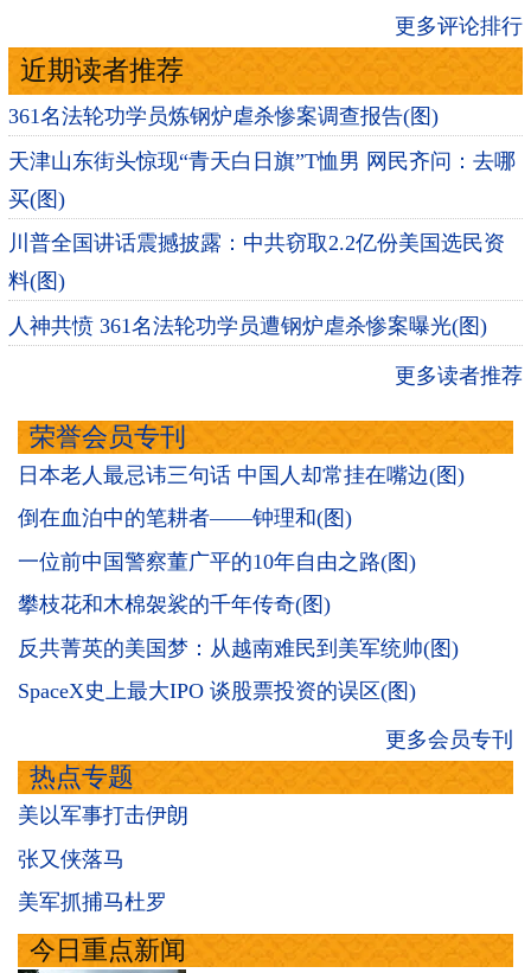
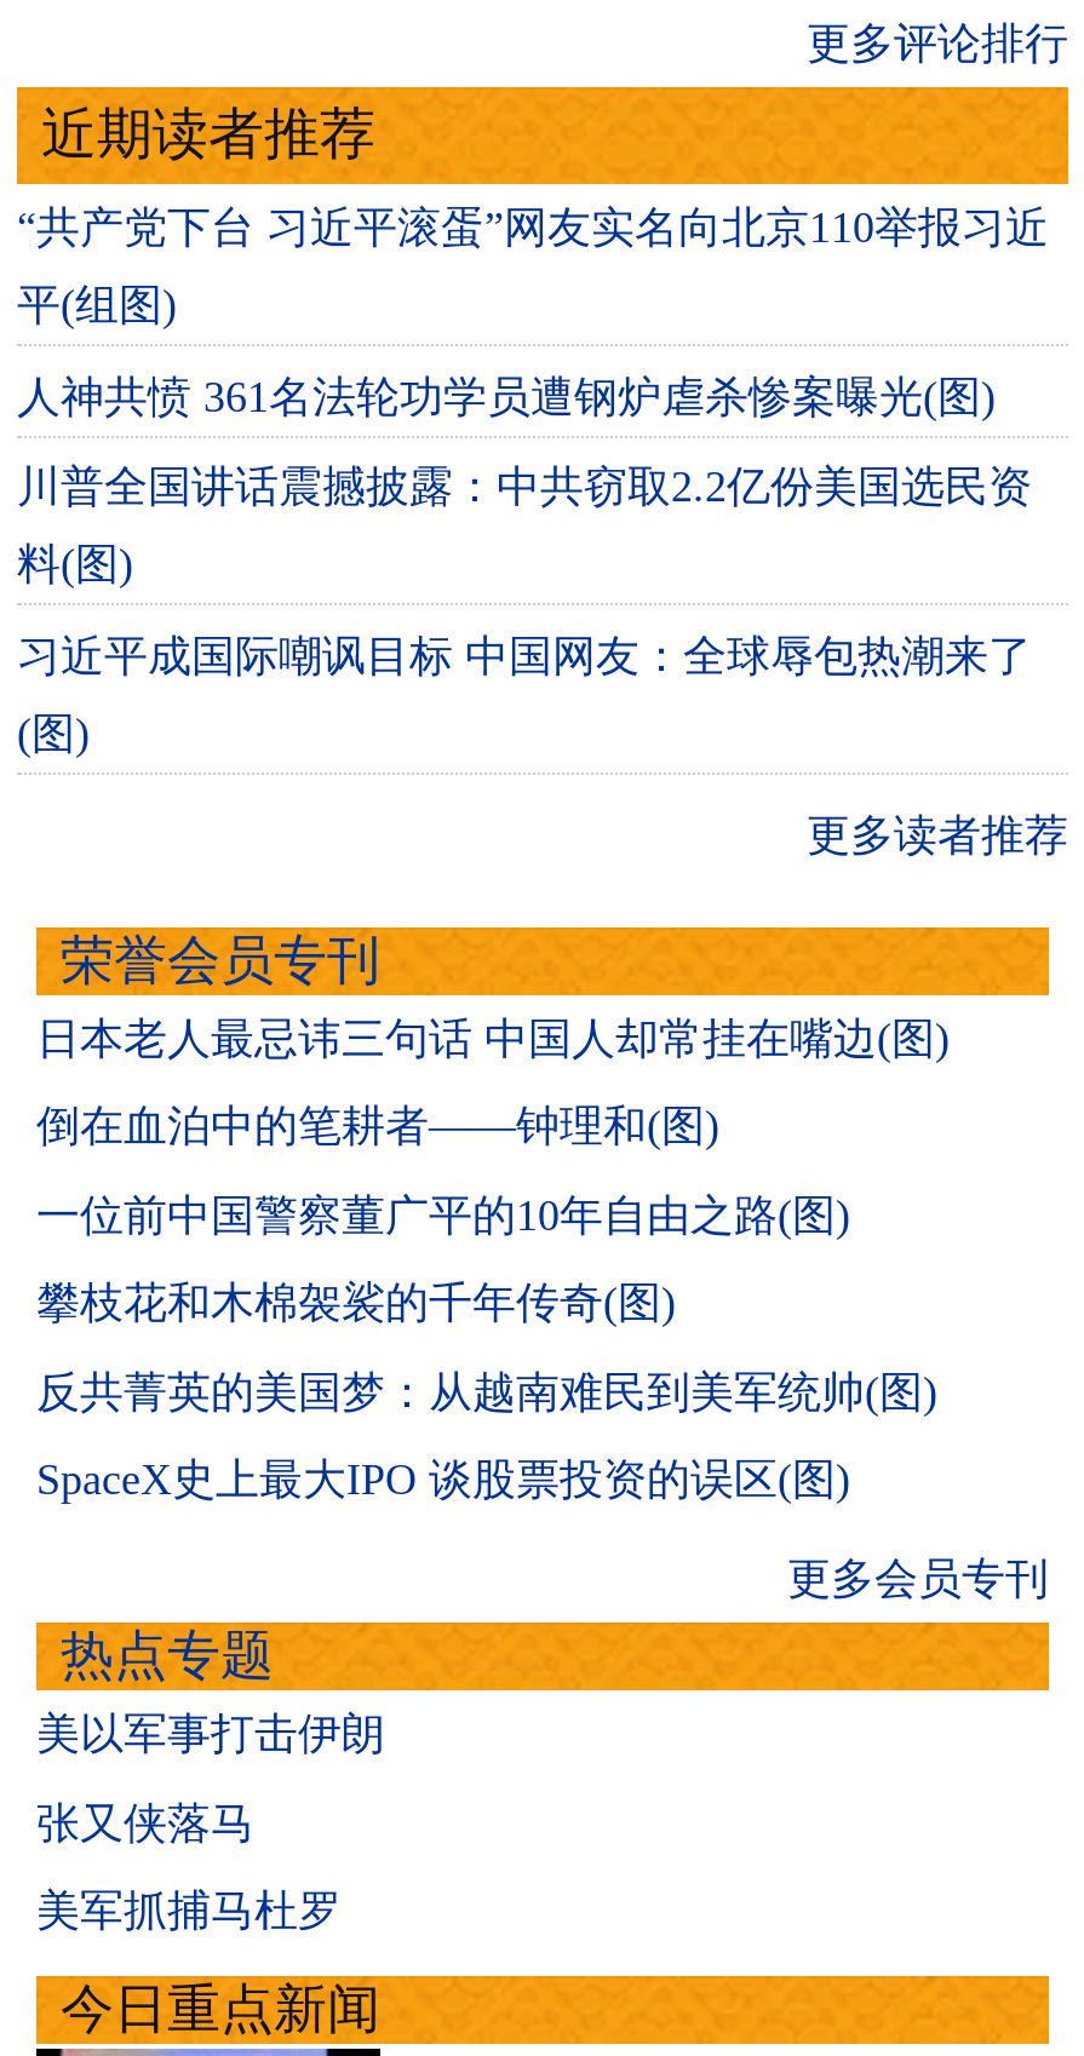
- 361名法轮功学员炼钢炉虐杀惨案调查报告(图)
+ “共产党下台 习近平滚蛋”网友实名向北京110举报习近

- 天津山东街头惊现“青天白日旗”T恤男 网民齐问：去哪
+ 平(组图)

- 买(图)

+ 习近平成国际嘲讽目标 中国网友：全球辱包热潮来了
+ (图)

moved up: 人神共愤 361名法轮功学员遭钢炉虐杀惨案曝光(图)
